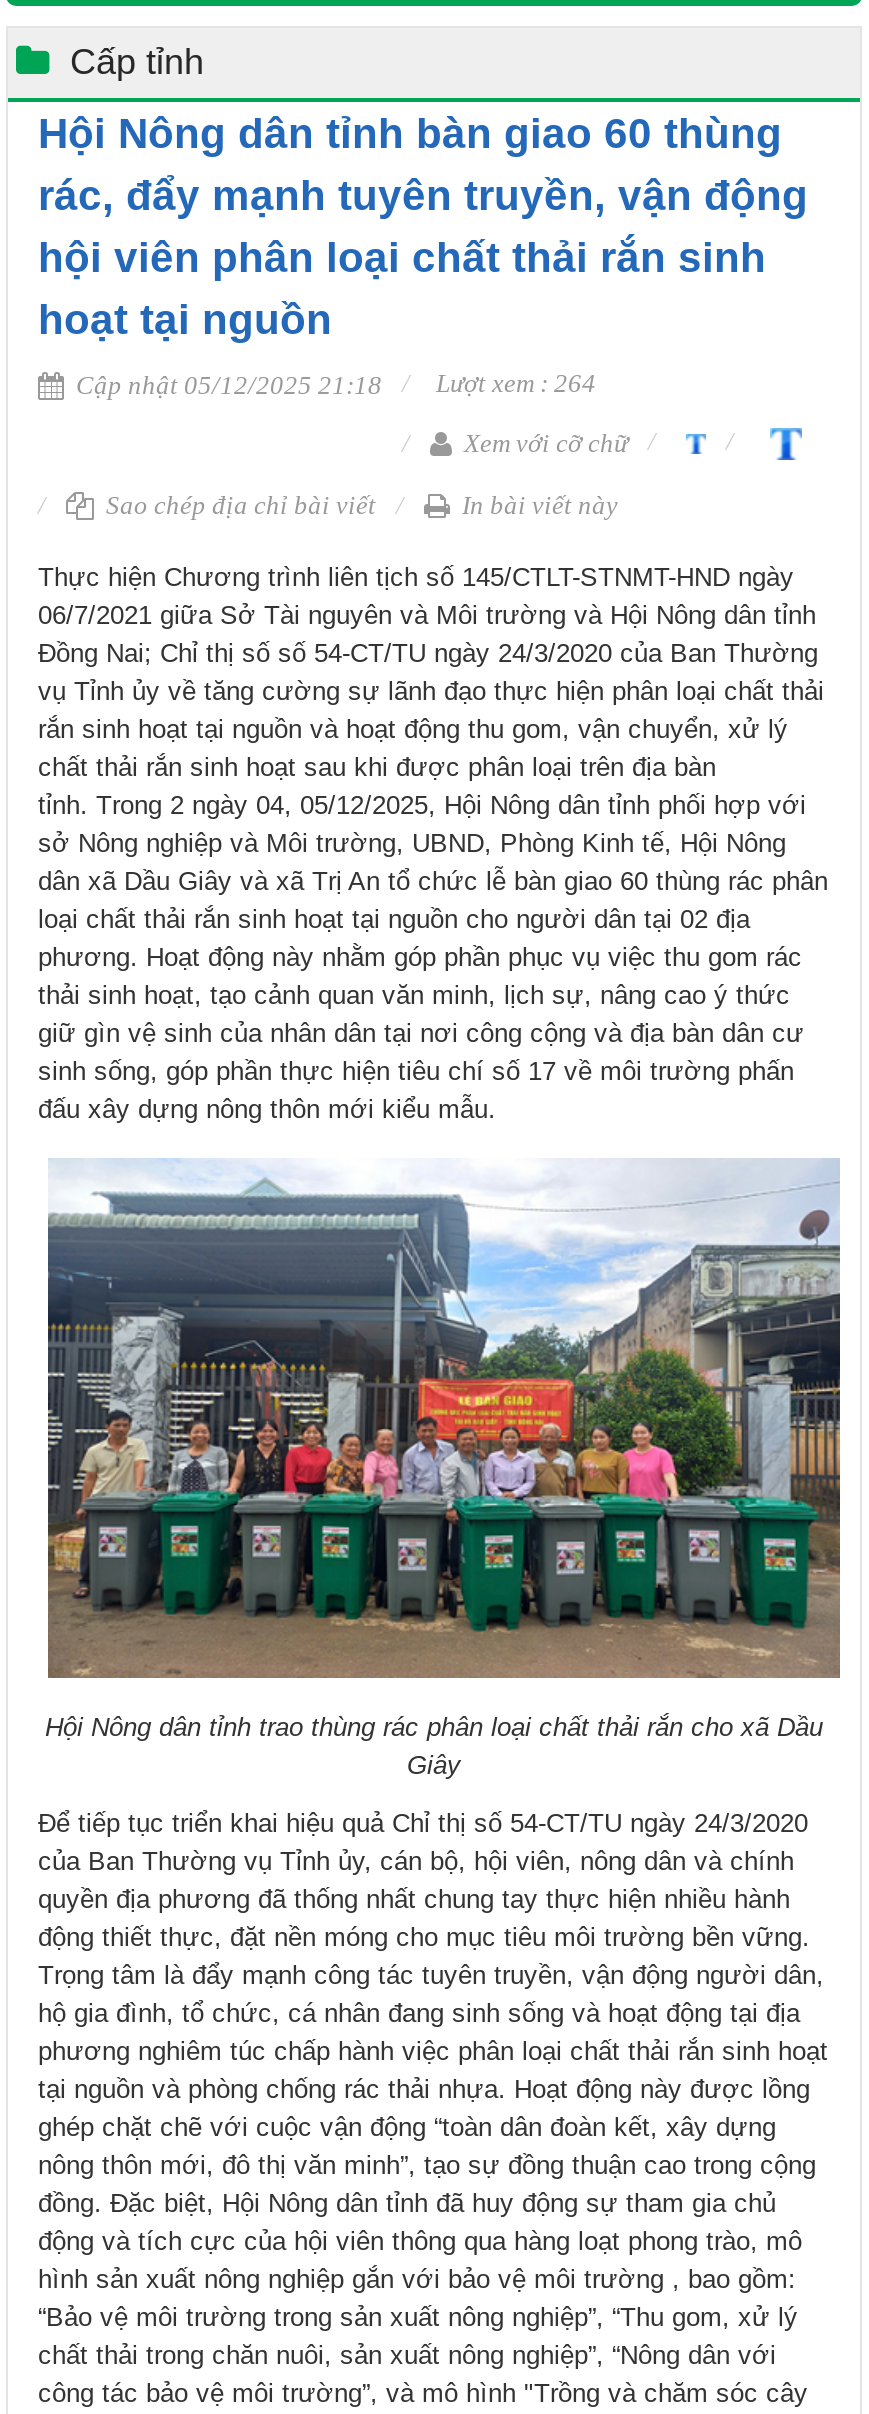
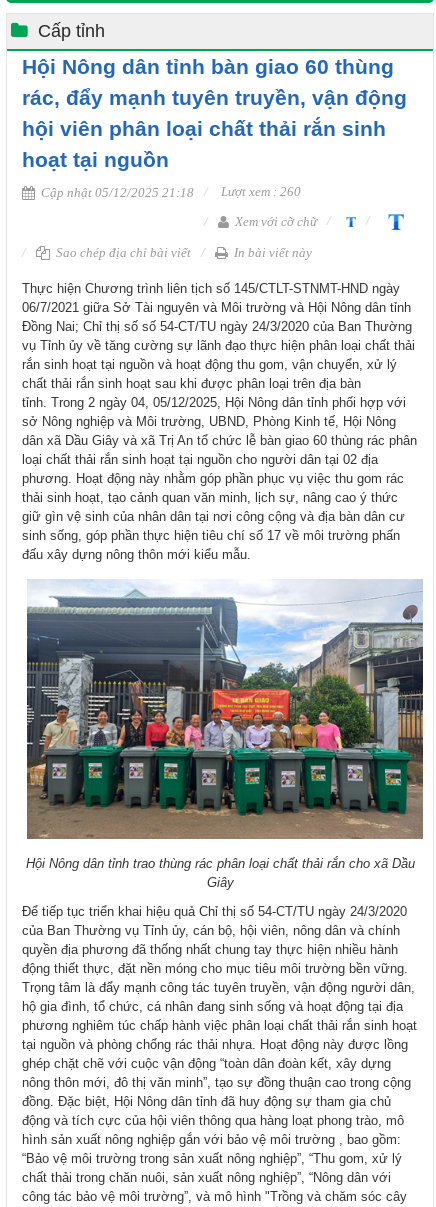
- Cập nhật 05/12/2025 21:18 Lượt xem : 264
+ Cập nhật 05/12/2025 21:18 Lượt xem : 260
